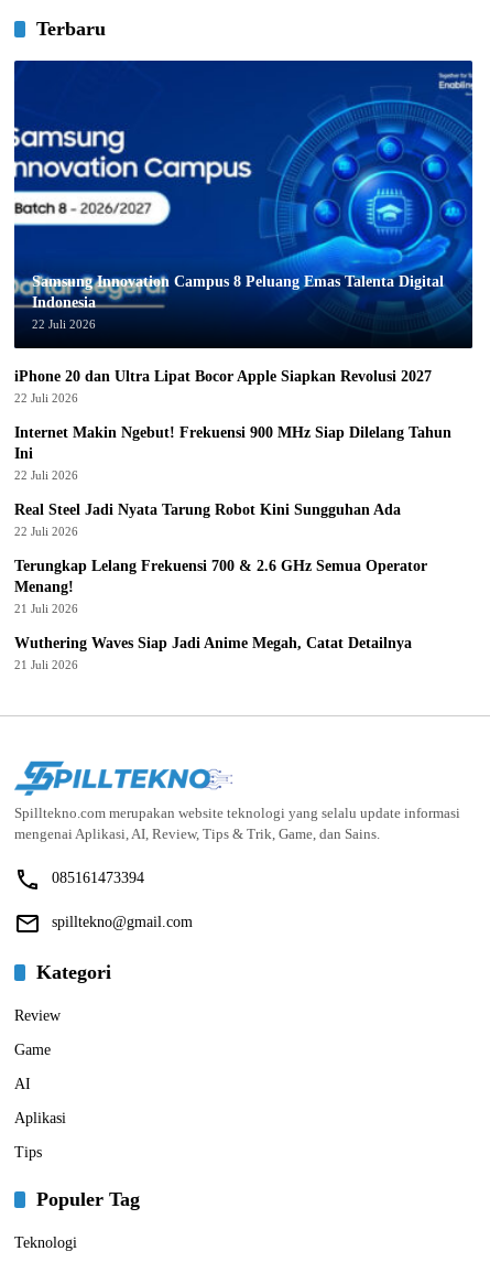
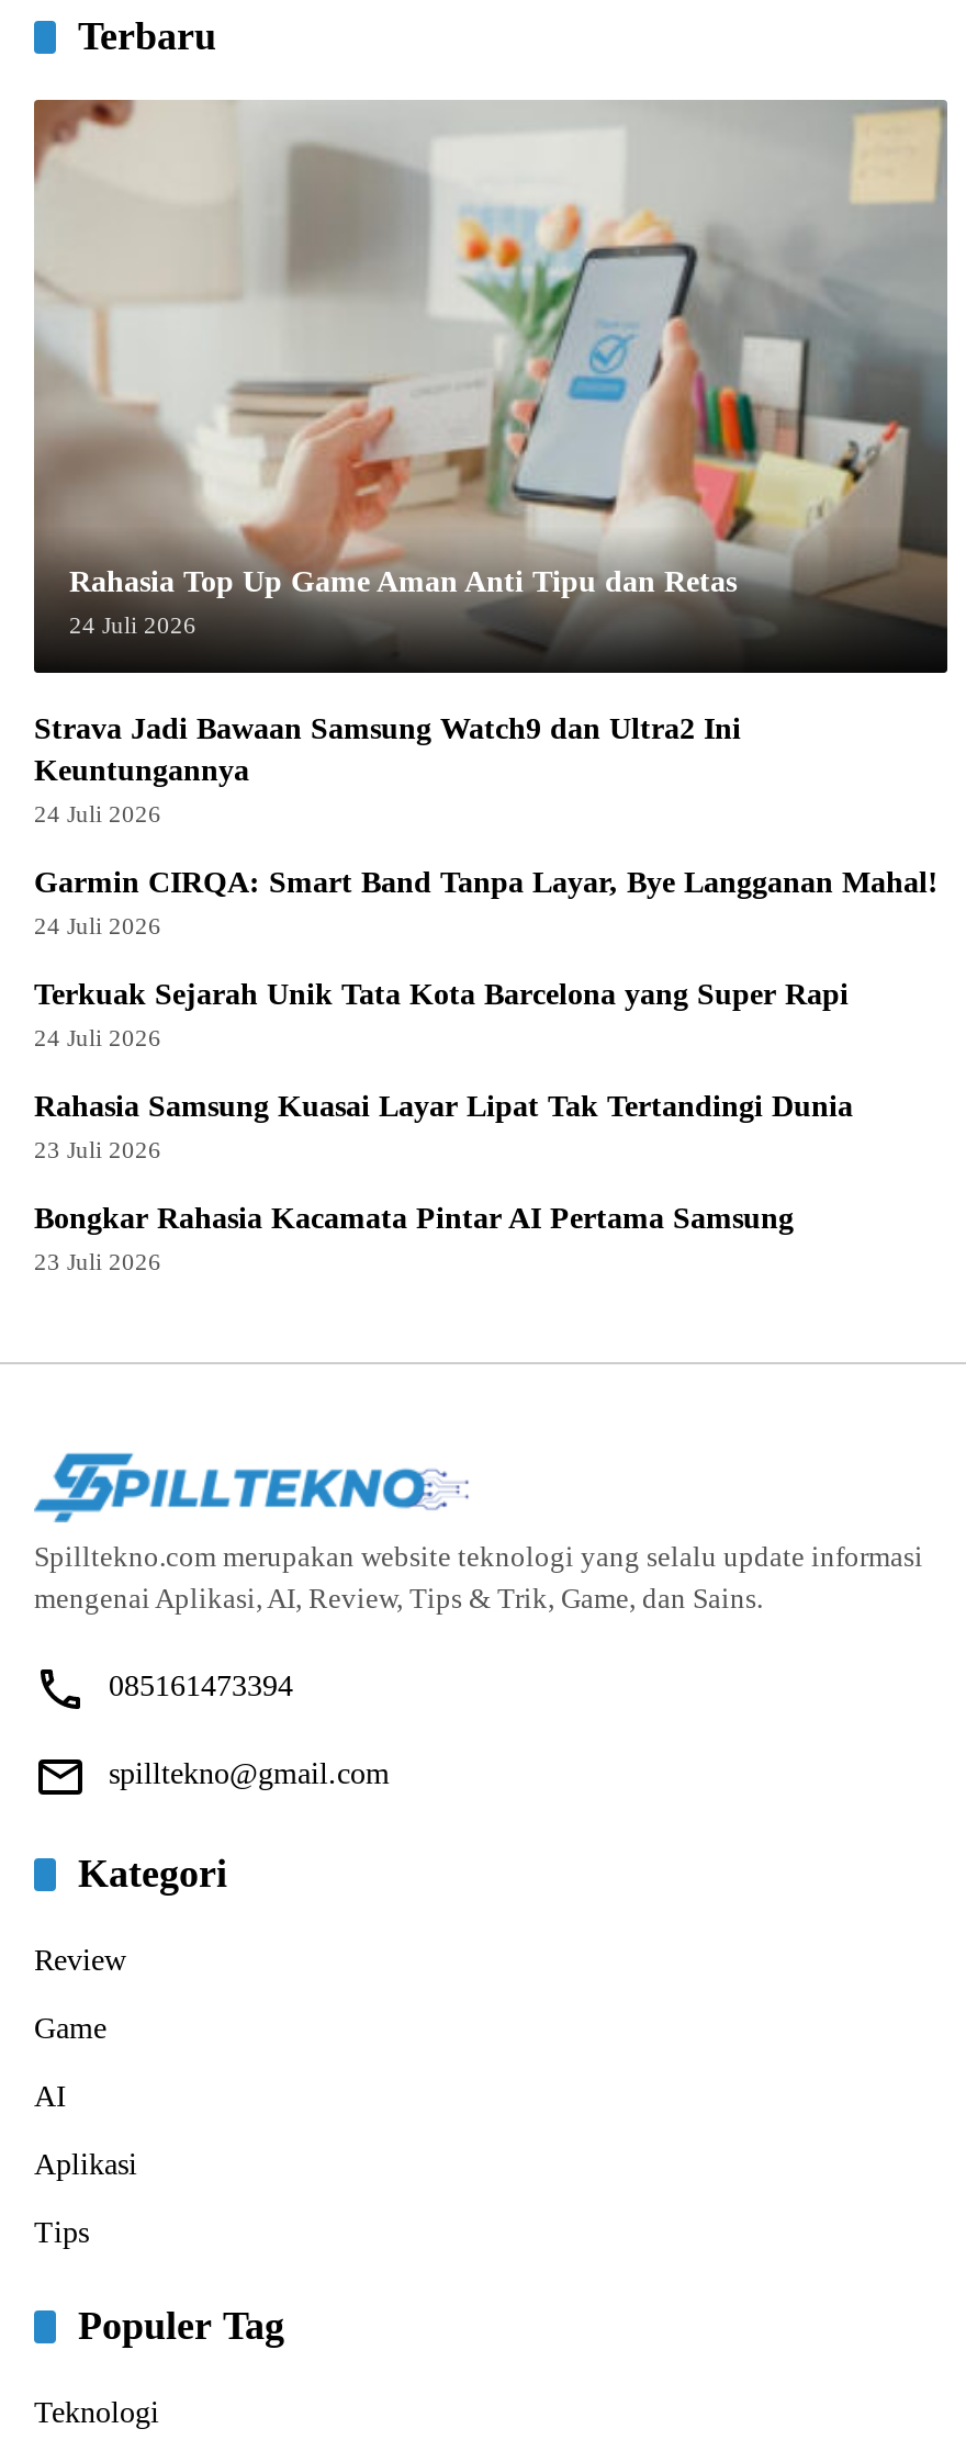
- [image]
- Samsung Innovation Campus 8 Peluang Emas Talenta Digital
- Indonesia
- 22 Juli 2026
+ [image]
+ Rahasia Top Up Game Aman Anti Tipu dan Retas
+ 24 Juli 2026

- iPhone 20 dan Ultra Lipat Bocor Apple Siapkan Revolusi 2027
- 22 Juli 2026
+ Strava Jadi Bawaan Samsung Watch9 dan Ultra2 Ini
+ Keuntungannya
+ 24 Juli 2026

- Internet Makin Ngebut! Frekuensi 900 MHz Siap Dilelang Tahun
- Ini
- 22 Juli 2026
+ Garmin CIRQA: Smart Band Tanpa Layar, Bye Langganan Mahal!
+ 24 Juli 2026

- Real Steel Jadi Nyata Tarung Robot Kini Sungguhan Ada
- 22 Juli 2026
+ Terkuak Sejarah Unik Tata Kota Barcelona yang Super Rapi
+ 24 Juli 2026

- Terungkap Lelang Frekuensi 700 & 2.6 GHz Semua Operator
- Menang!
- 21 Juli 2026
+ Rahasia Samsung Kuasai Layar Lipat Tak Tertandingi Dunia
+ 23 Juli 2026

- Wuthering Waves Siap Jadi Anime Megah, Catat Detailnya
- 21 Juli 2026
+ Bongkar Rahasia Kacamata Pintar AI Pertama Samsung
+ 23 Juli 2026
